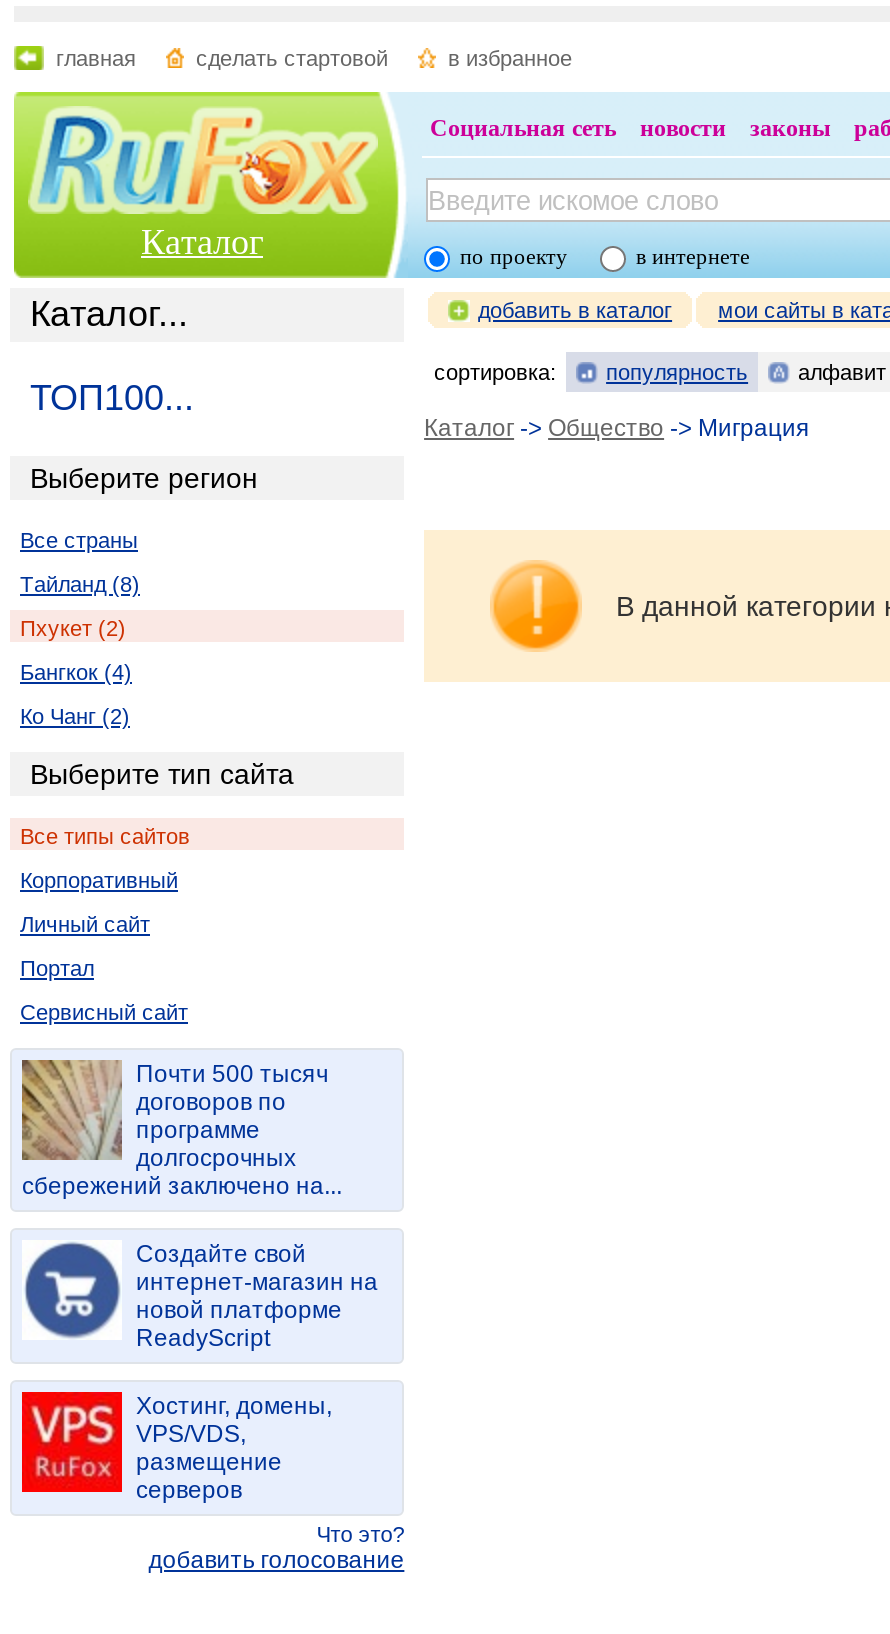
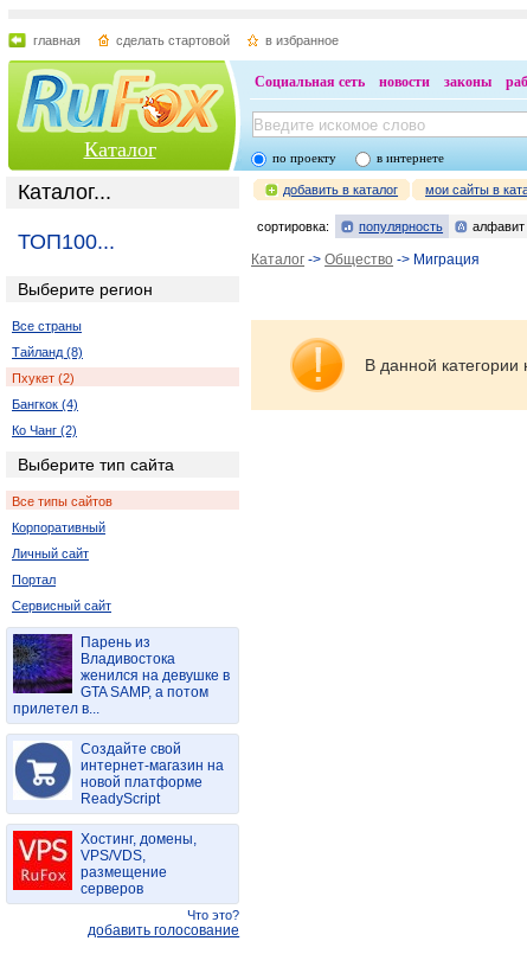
- [image]
- Почти 500 тысяч
- договоров по
- программе
- долгосрочных
- сбережений заключено на...
+ [image]
+ Парень из
+ Владивостока
+ женился на девушке в
+ GTA SAMP, а потом
+ прилетел в...
